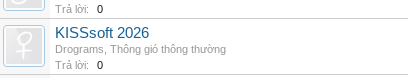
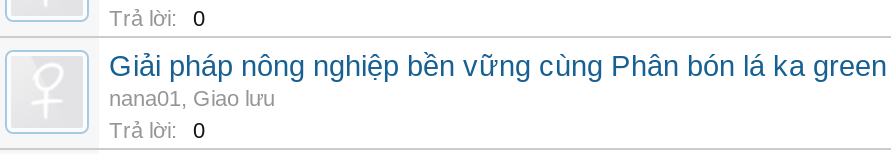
- KISSsoft 2026
- Drograms, Thông gió thông thường
+ Giải pháp nông nghiệp bền vững cùng Phân bón lá ka green
+ nana01, Giao lưu
